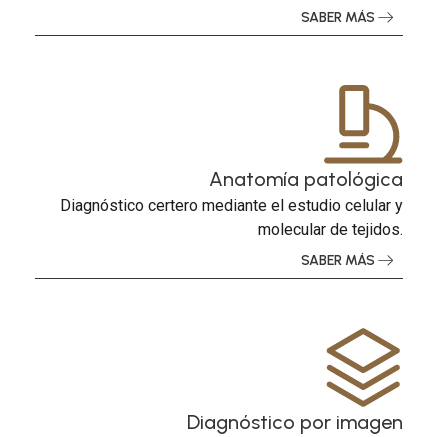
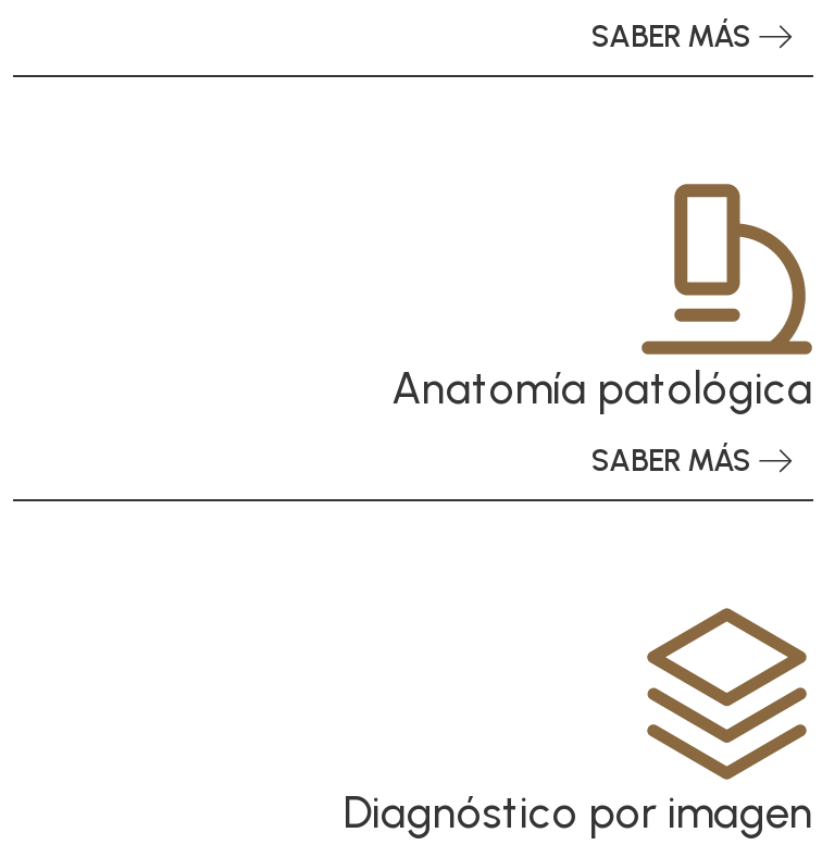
- Diagnóstico certero mediante el estudio celular y
- molecular de tejidos.
